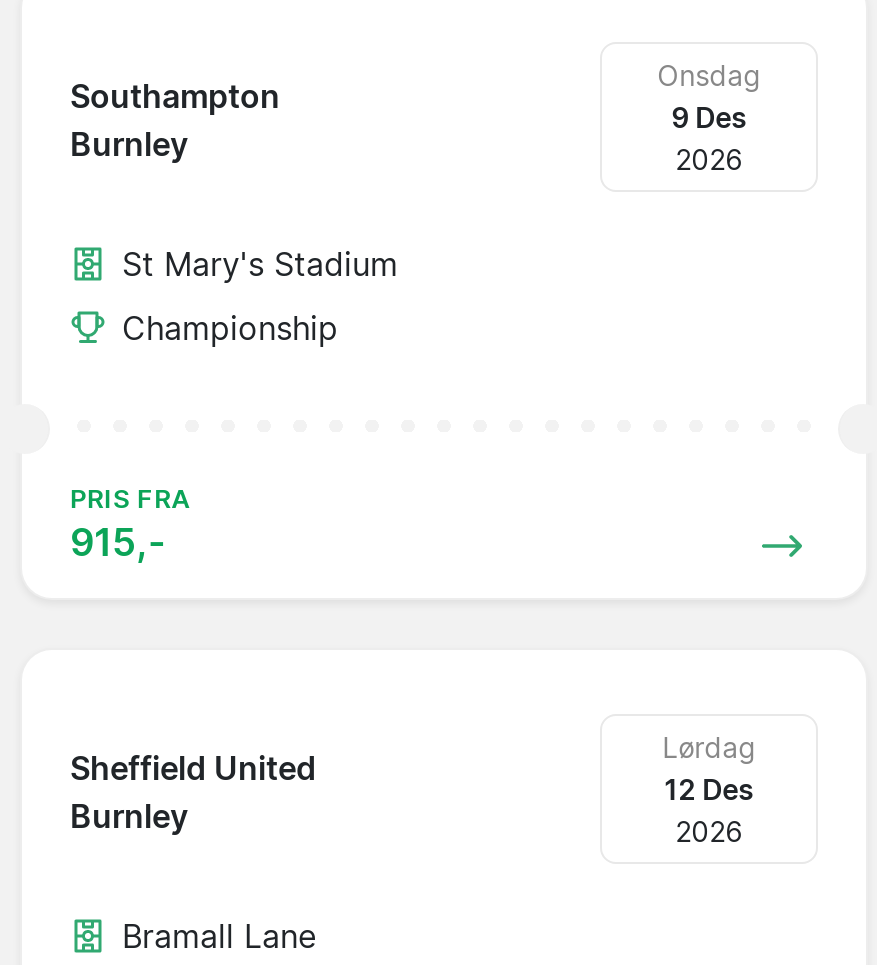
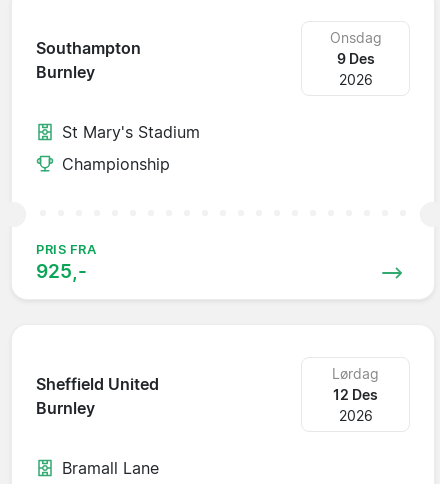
- 915,-
+ 925,-
